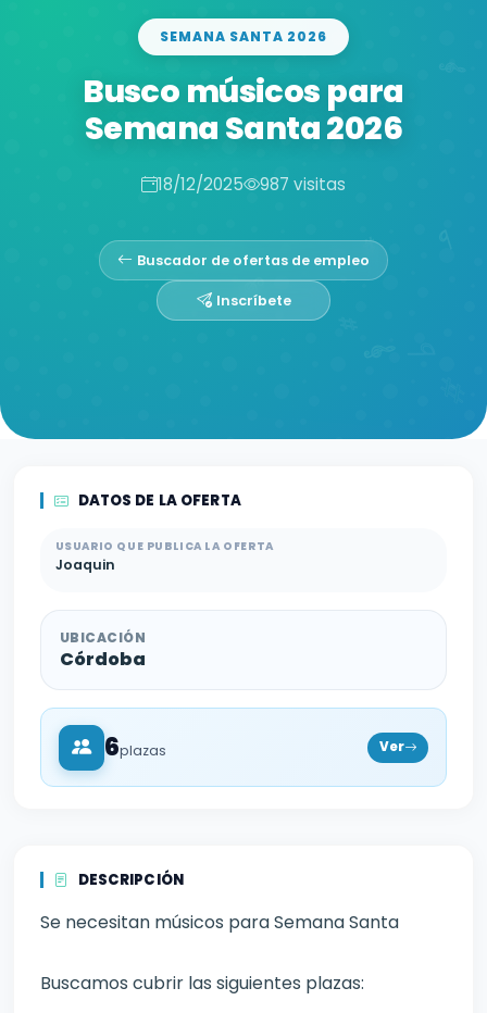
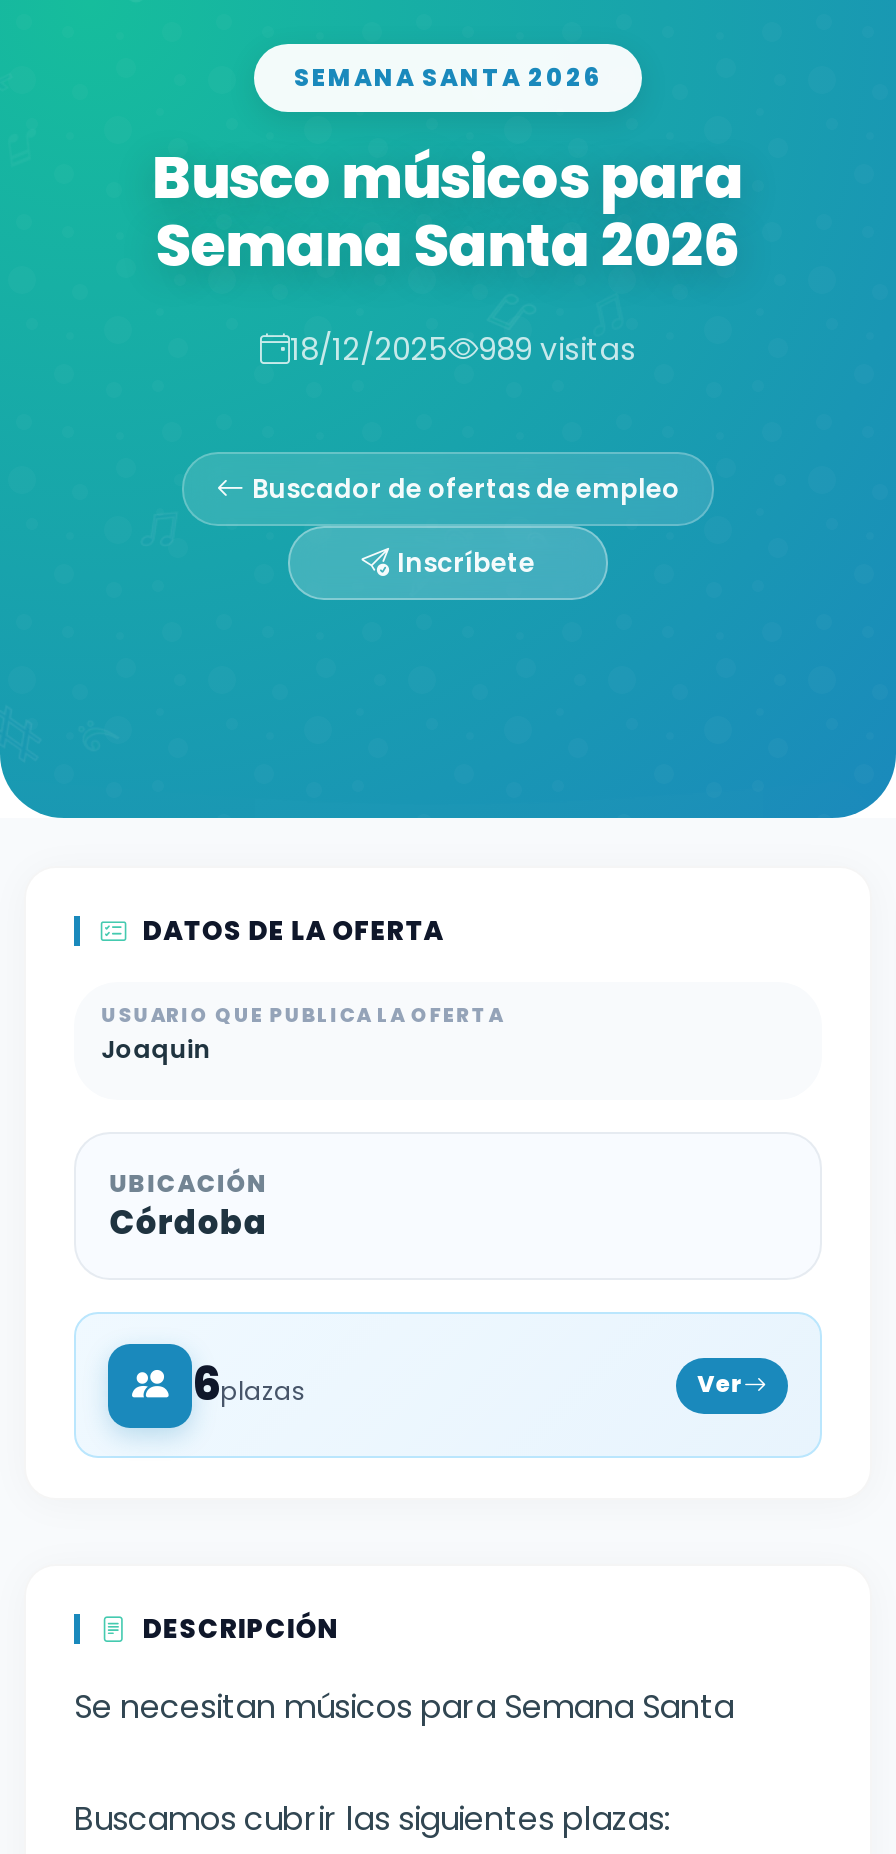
- 18/12/2025 987 visitas
+ 18/12/2025 989 visitas
